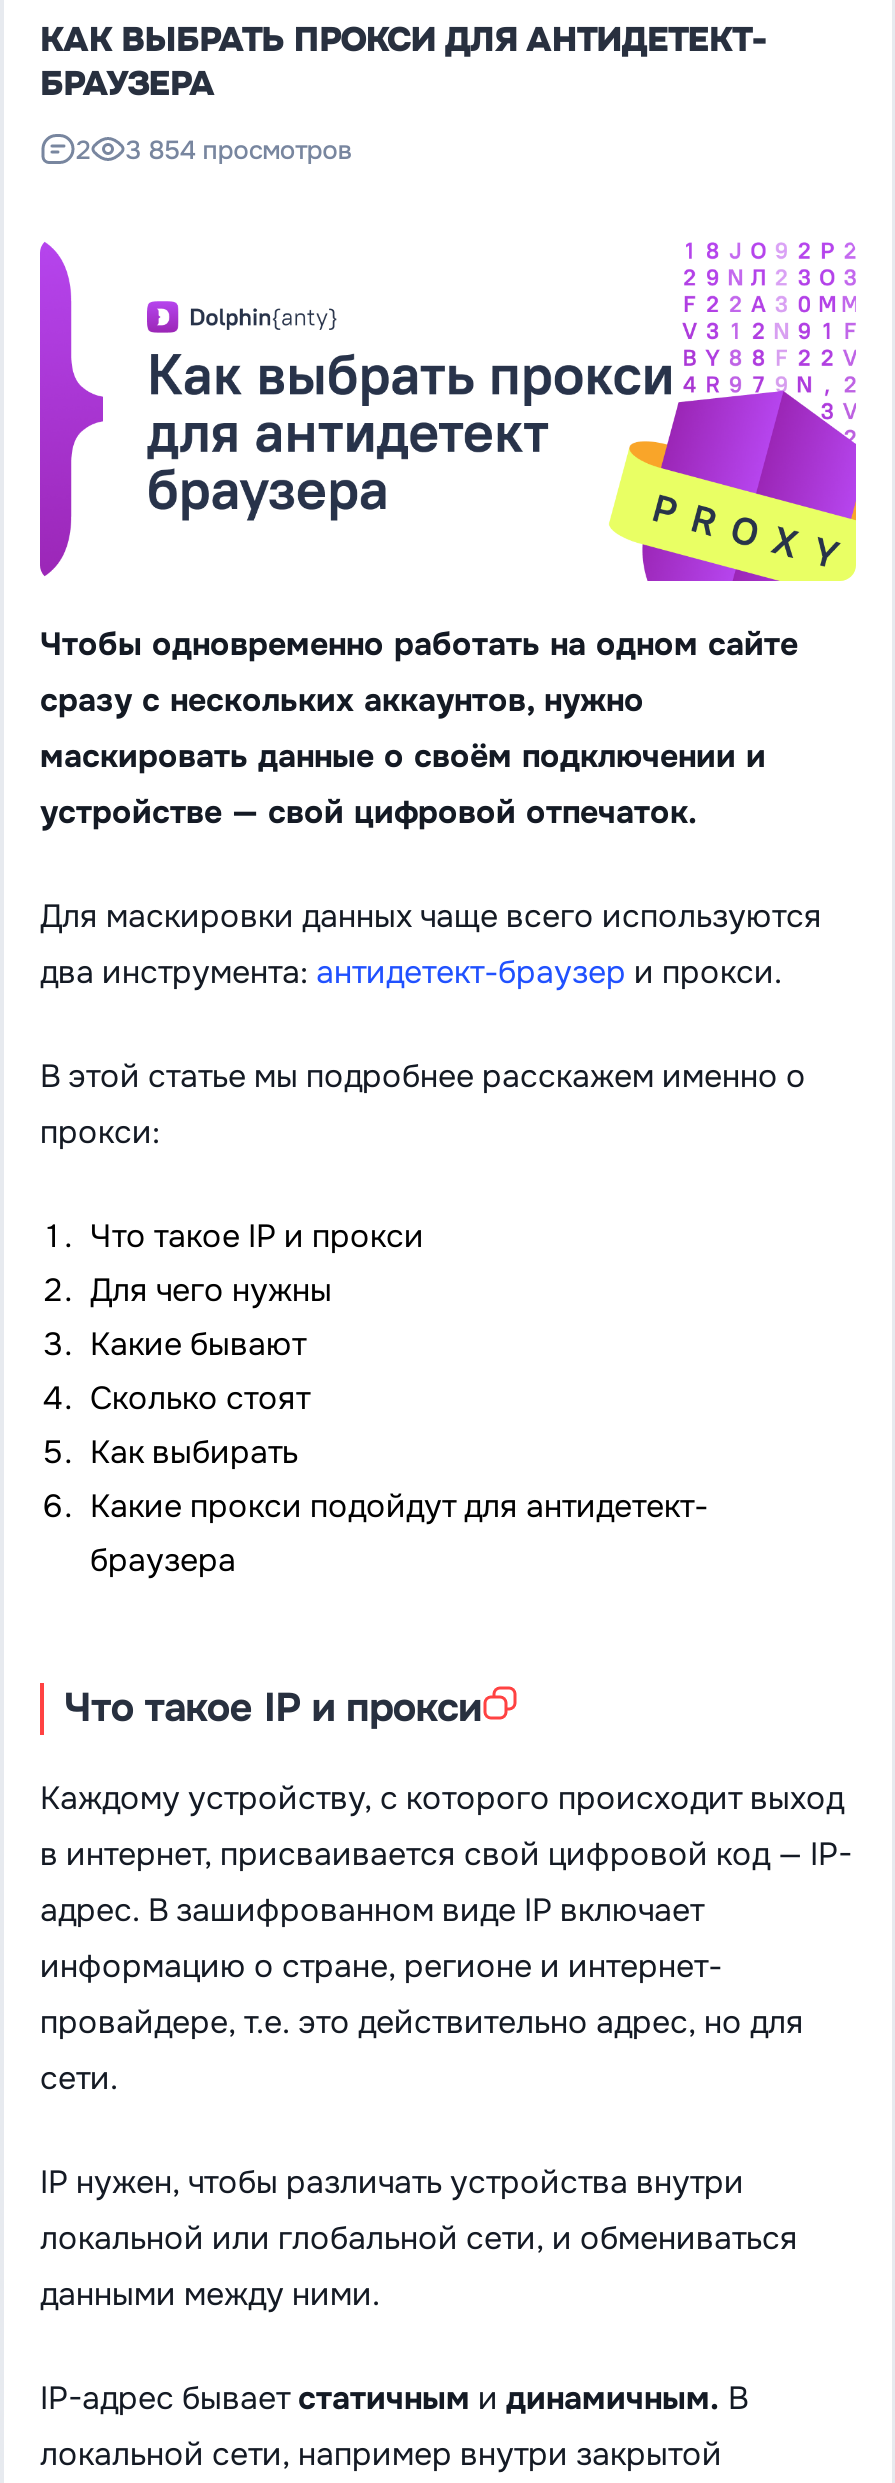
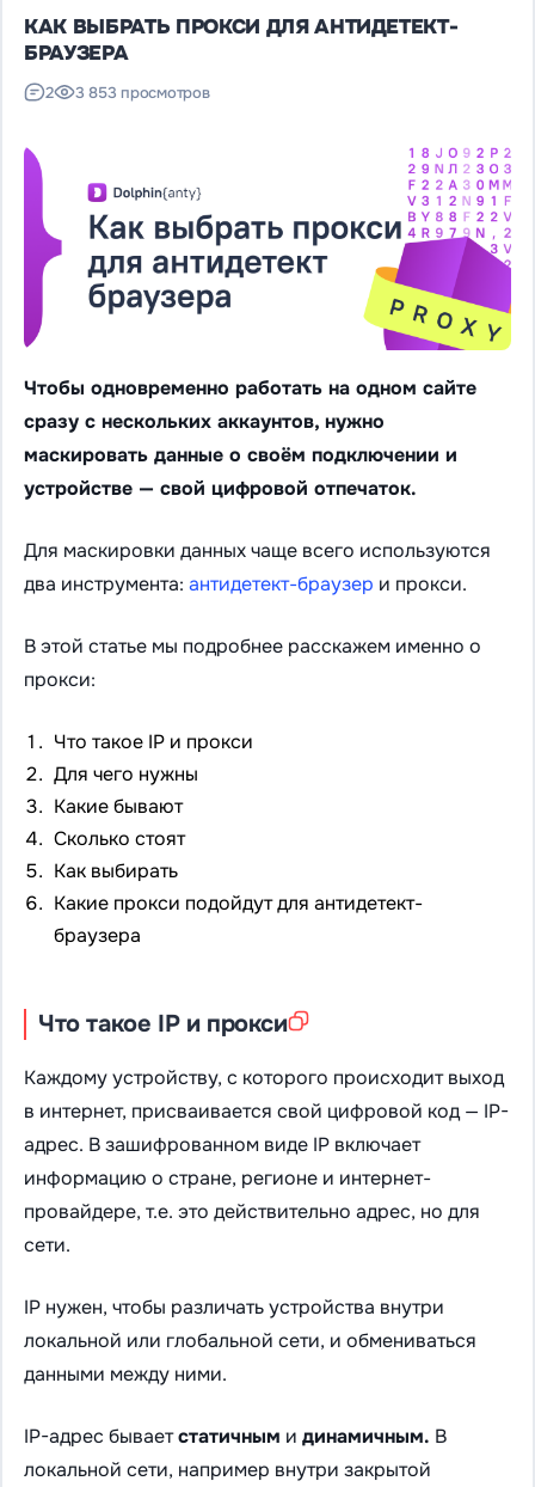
- 2 3 854 просмотров
+ 2 3 853 просмотров
